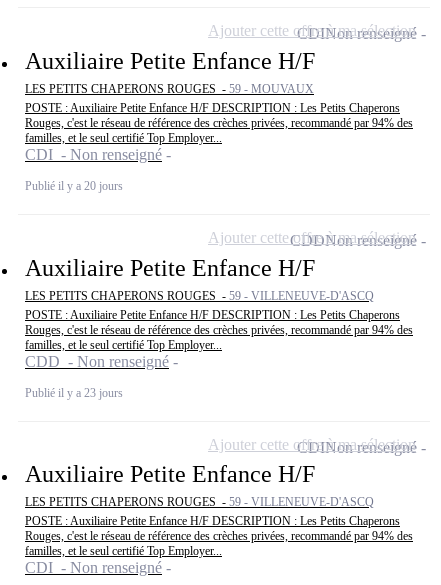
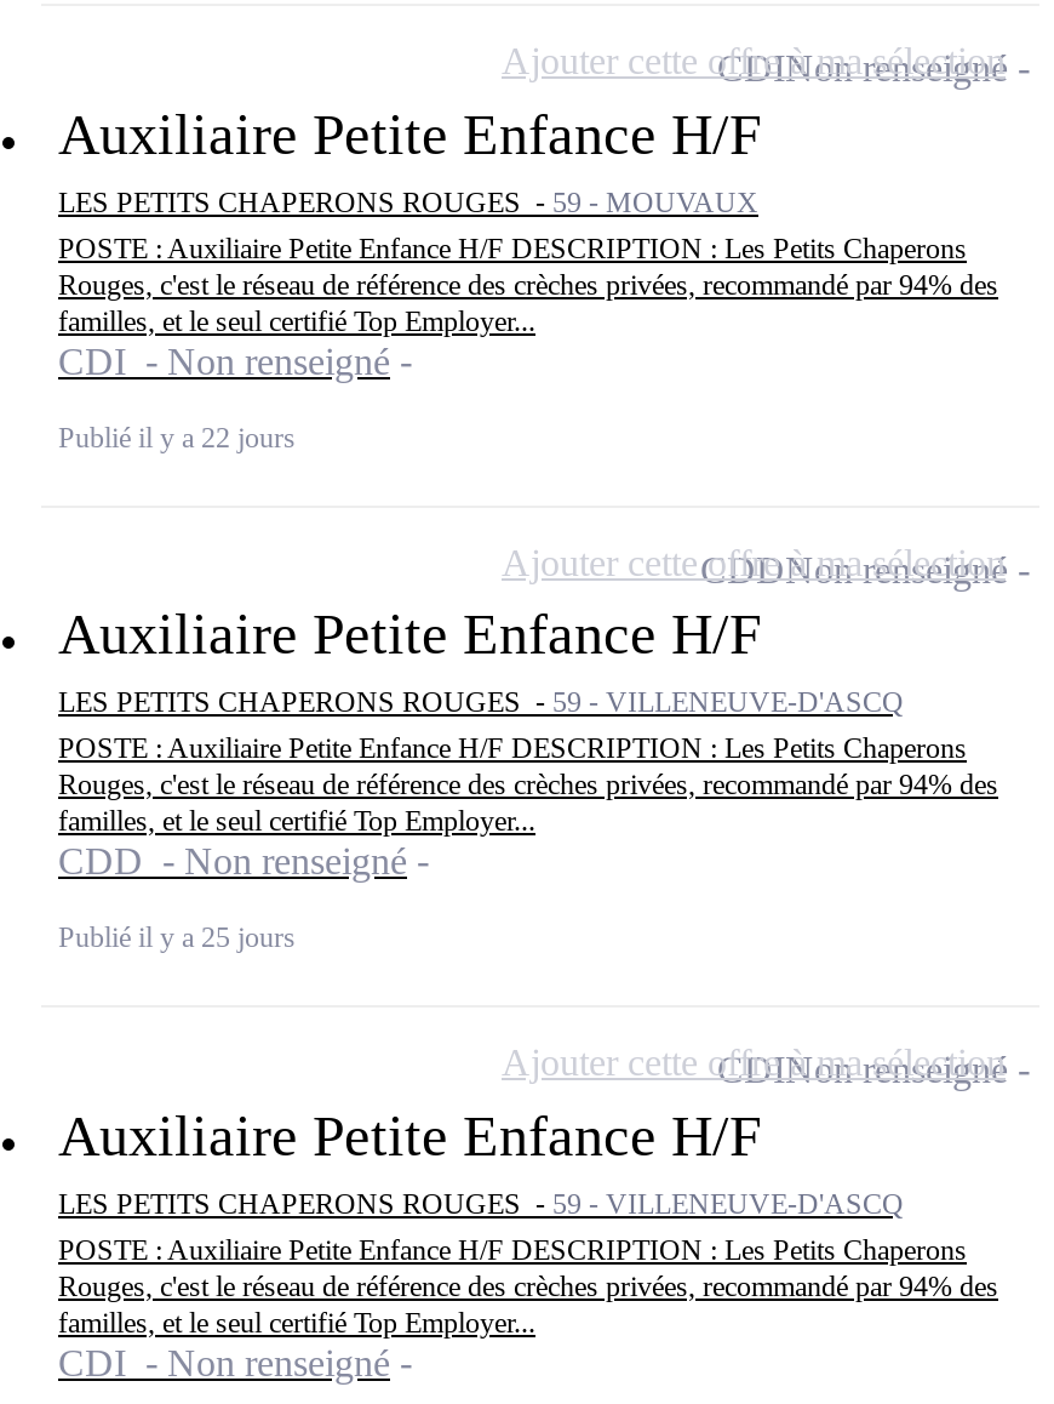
- Publié il y a 20 jours
+ Publié il y a 22 jours

- Publié il y a 23 jours
+ Publié il y a 25 jours
